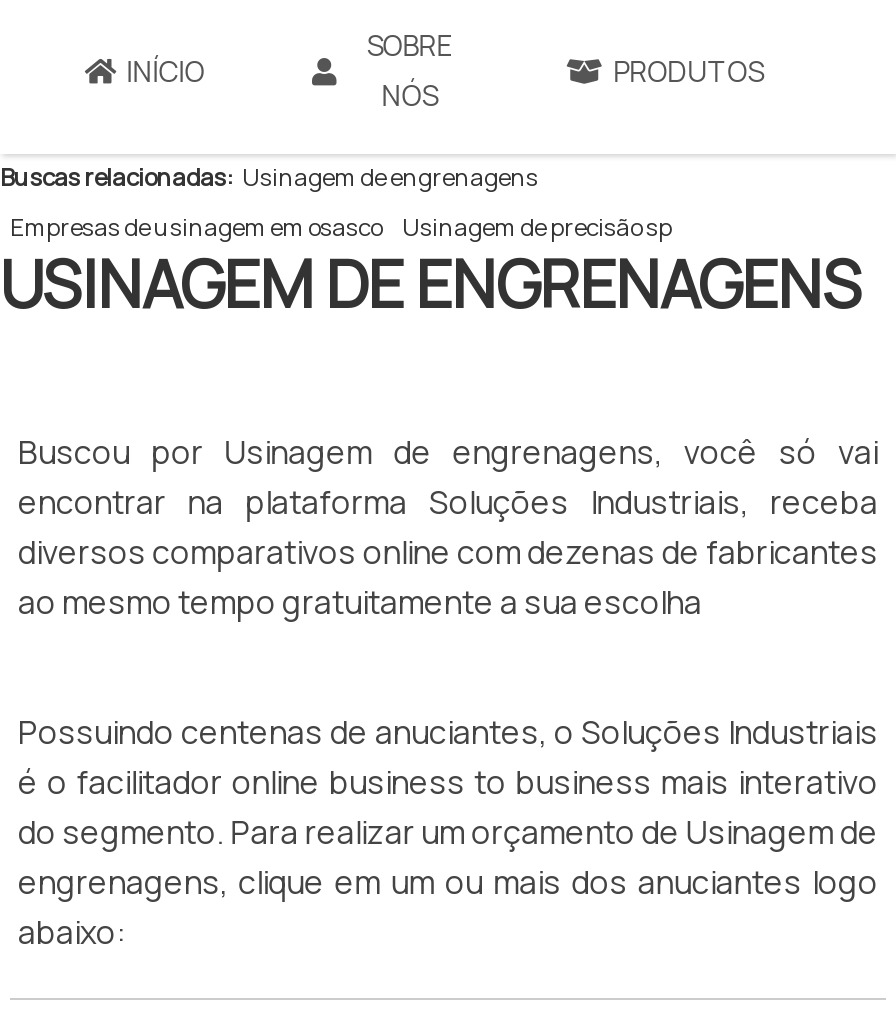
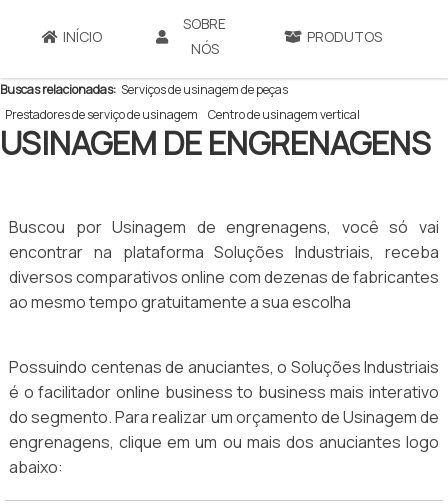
- Buscas relacionadas: Usinagem de engrenagens
+ Buscas relacionadas: Serviços de usinagem de peças

- Empresas de usinagem em osasco Usinagem de precisão sp
+ Prestadores de serviço de usinagem Centro de usinagem vertical
